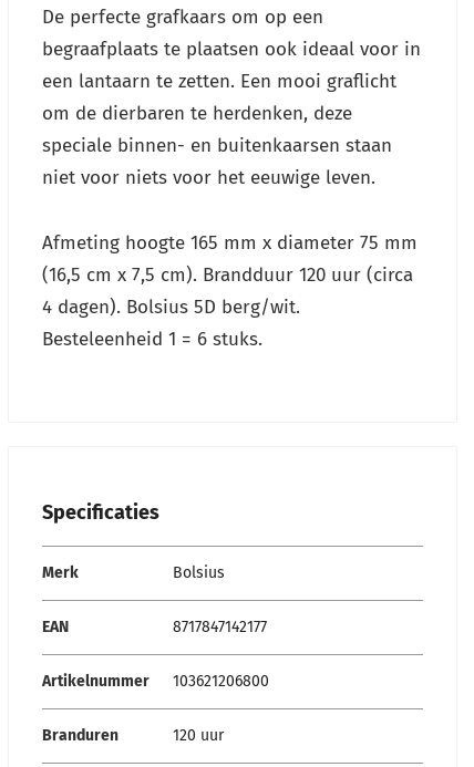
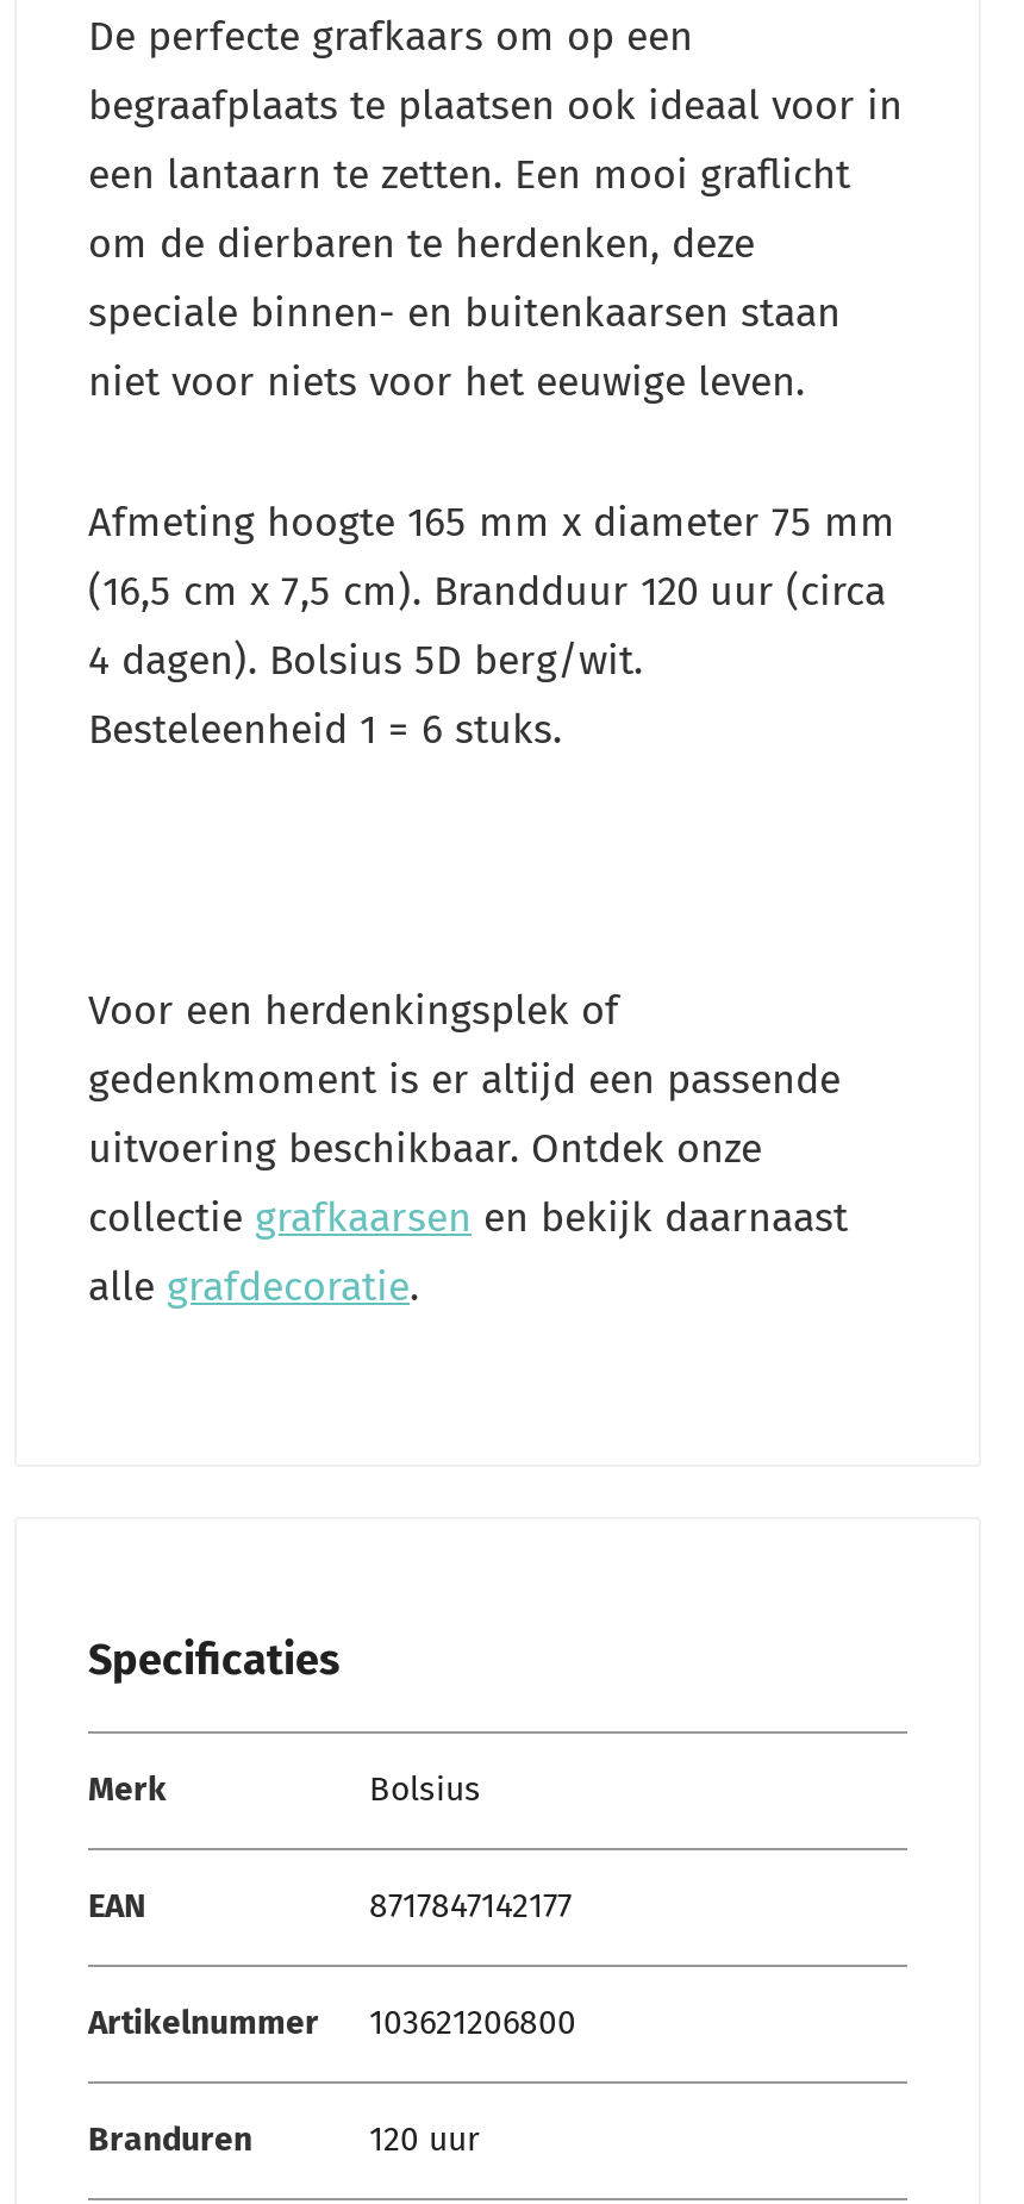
+ Voor een herdenkingsplek of
+ gedenkmoment is er altijd een passende
+ uitvoering beschikbaar. Ontdek onze
+ collectie grafkaarsen en bekijk daarnaast
+ alle grafdecoratie.
